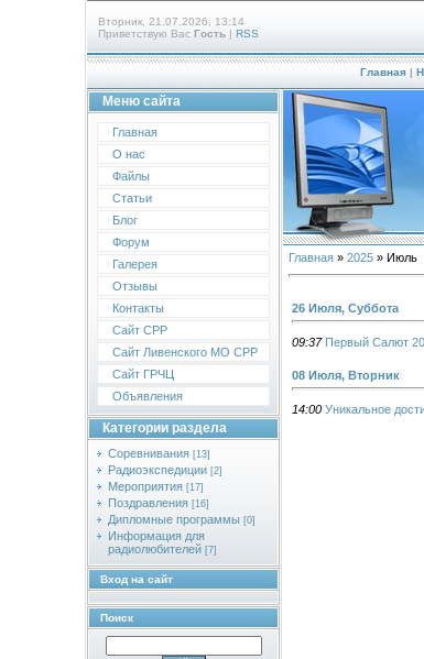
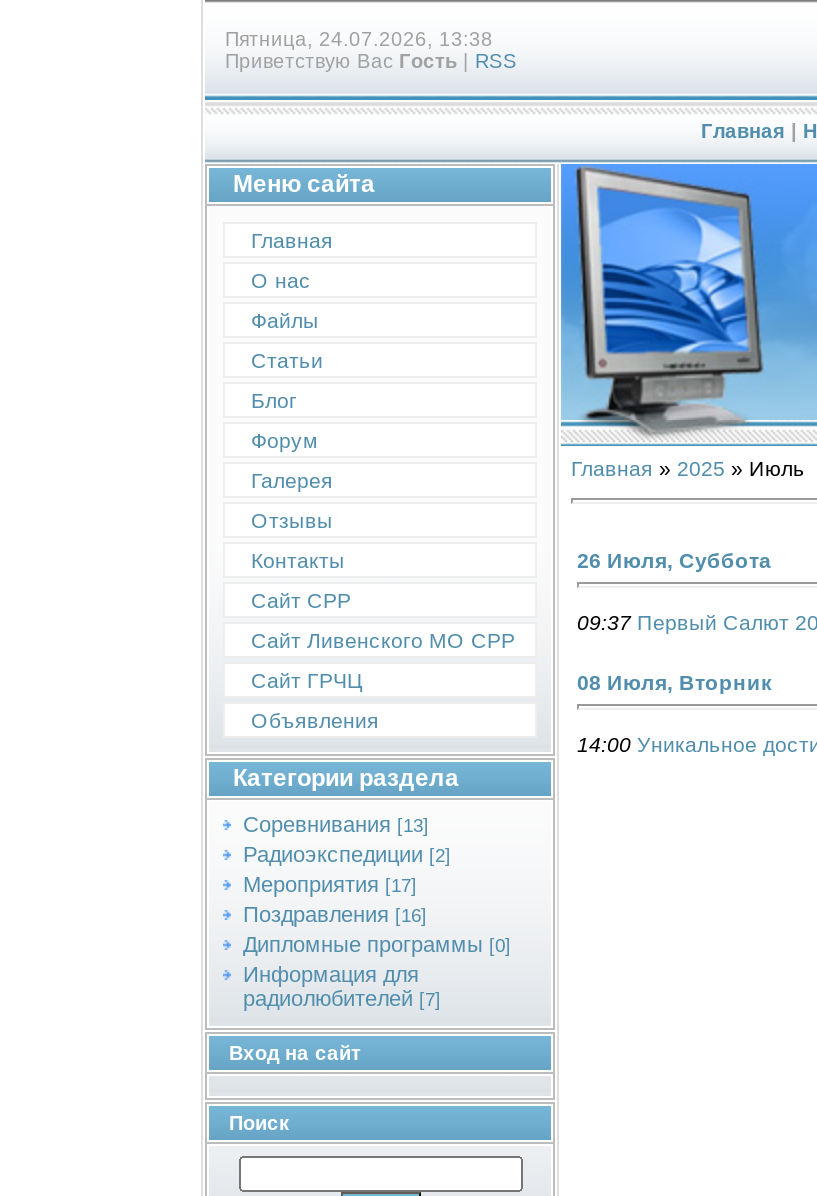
- Вторник, 21.07.2026, 13:14
+ Пятница, 24.07.2026, 13:38
